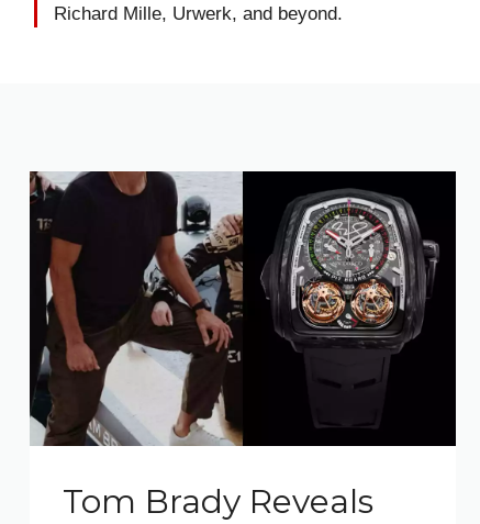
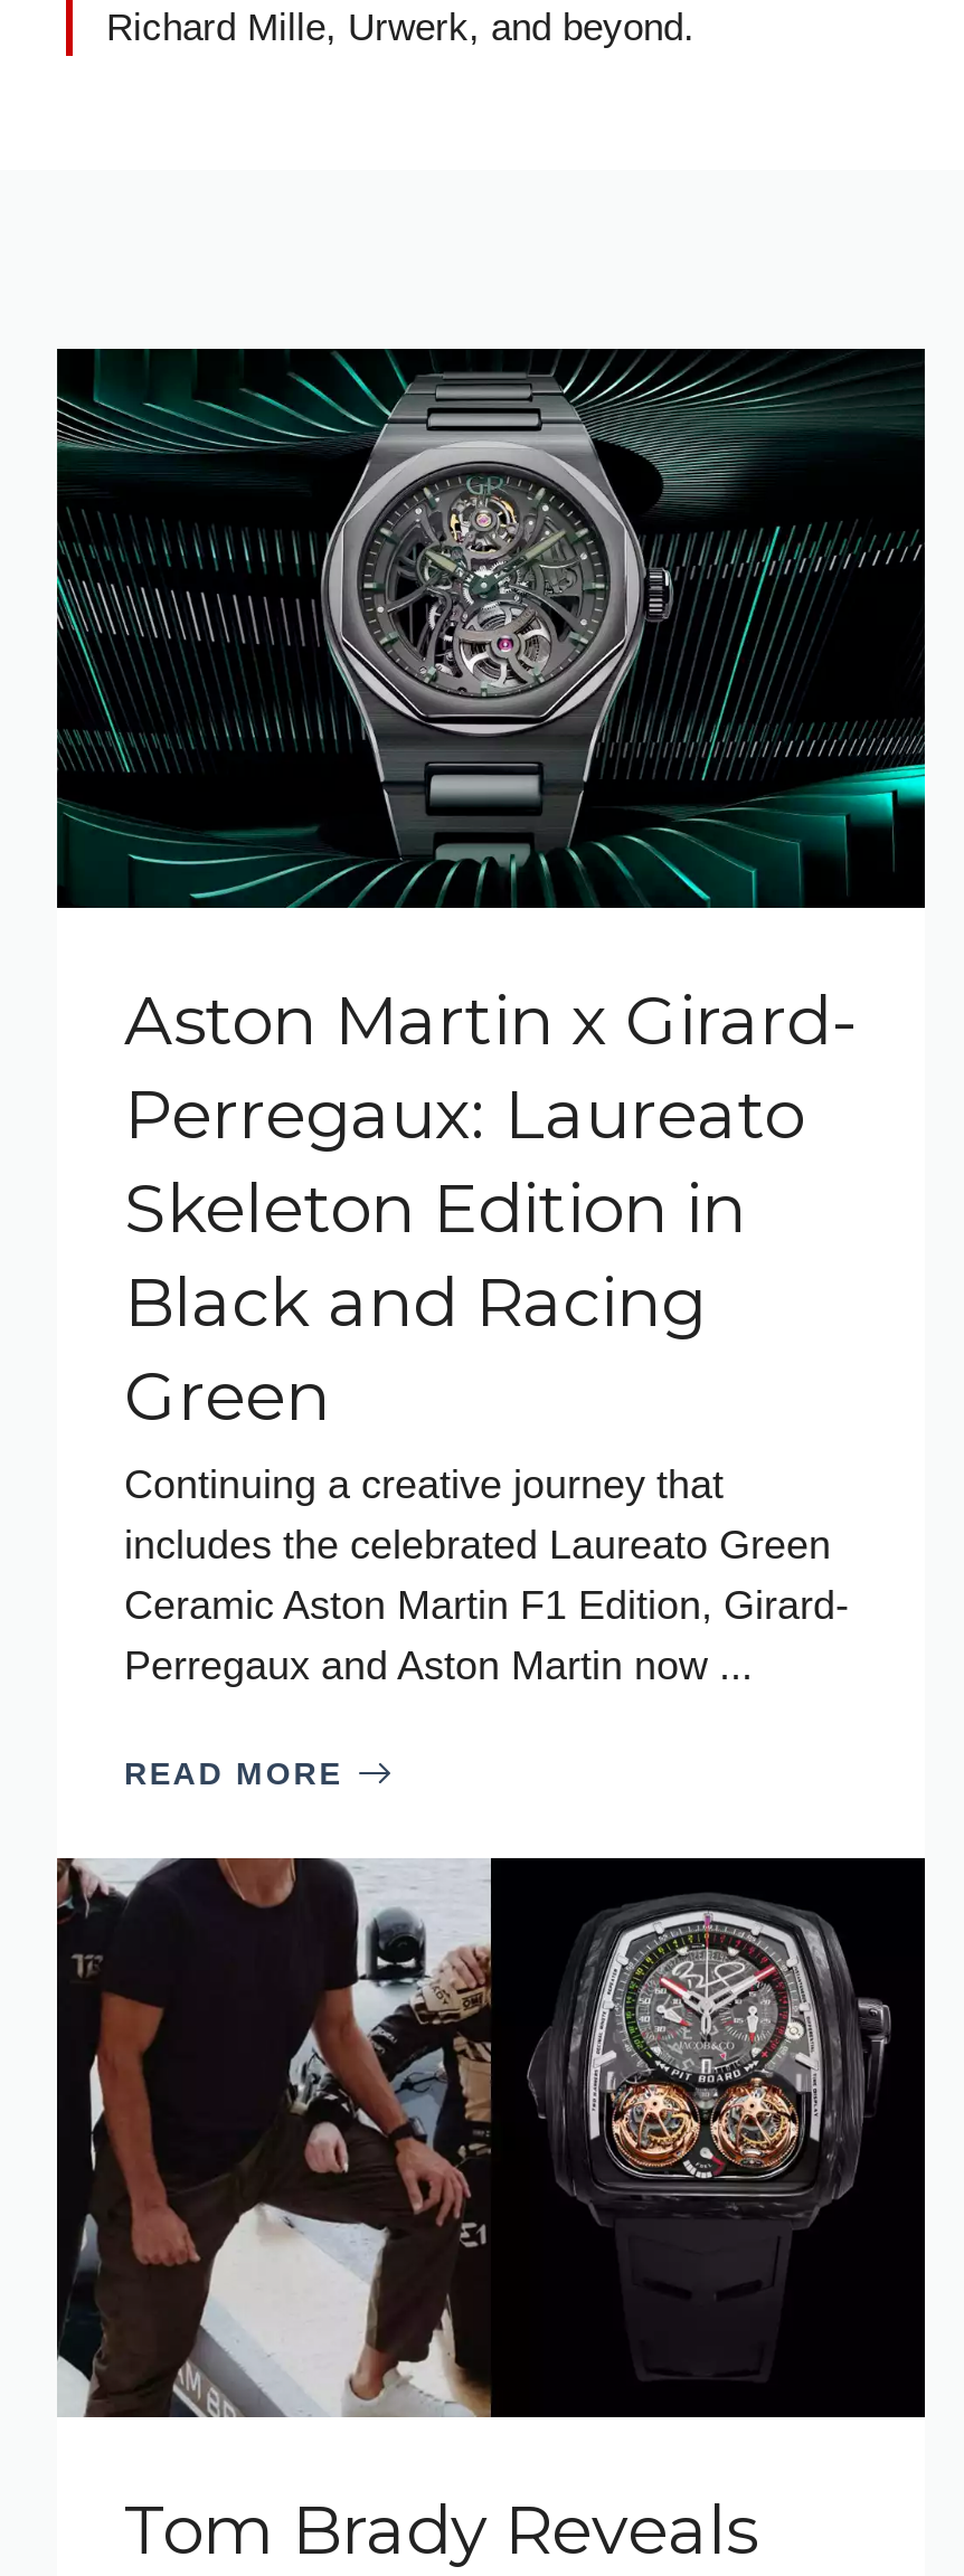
+ [image]
+ Aston Martin x Girard-
+ Perregaux: Laureato
+ Skeleton Edition in
+ Black and Racing
+ Green
+ Continuing a creative journey that
+ includes the celebrated Laureato Green
+ Ceramic Aston Martin F1 Edition, Girard-
+ Perregaux and Aston Martin now ...
+ READ MORE
